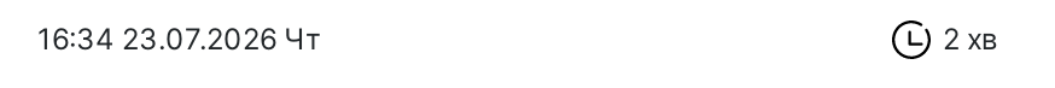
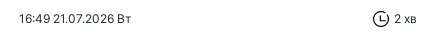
- 16:34 23.07.2026 Чт
+ 16:49 21.07.2026 Вт
